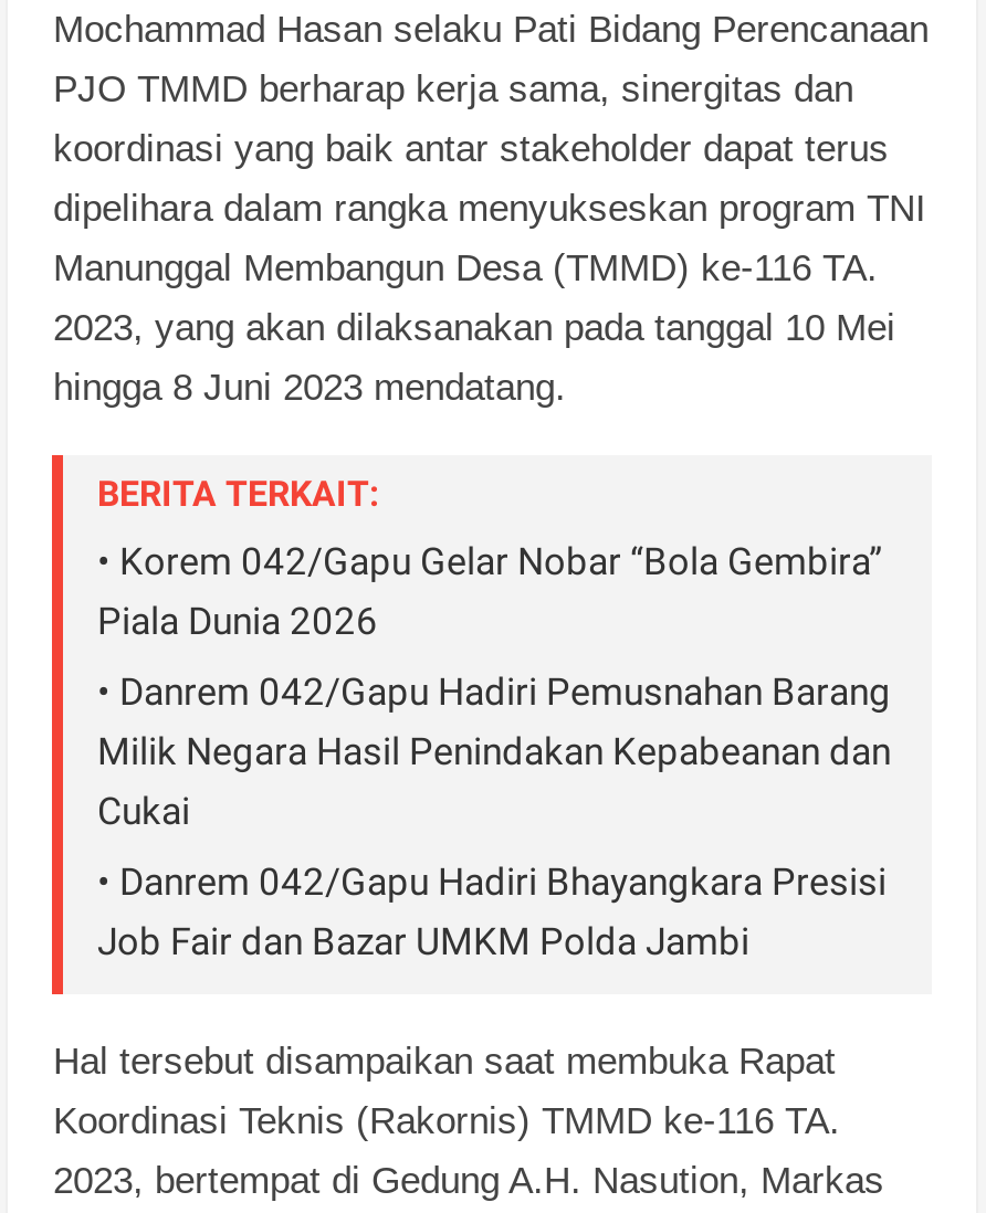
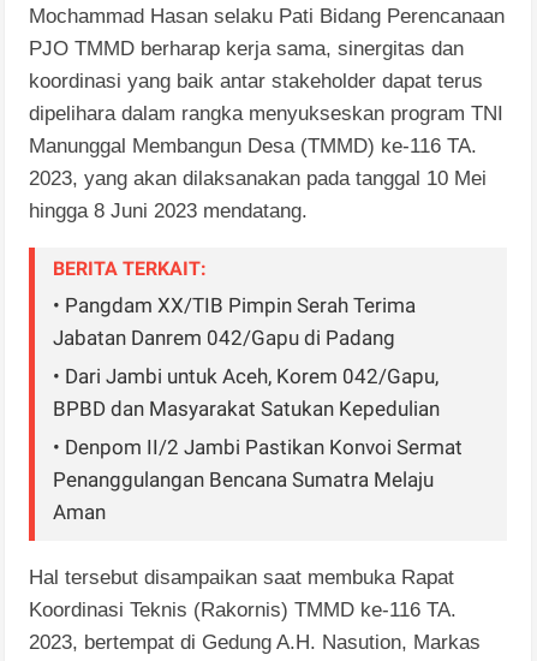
- • Korem 042/Gapu Gelar Nobar “Bola Gembira”
- Piala Dunia 2026
+ • Pangdam XX/TIB Pimpin Serah Terima
+ Jabatan Danrem 042/Gapu di Padang

- • Danrem 042/Gapu Hadiri Pemusnahan Barang
- Milik Negara Hasil Penindakan Kepabeanan dan
- Cukai
+ • Dari Jambi untuk Aceh, Korem 042/Gapu,
+ BPBD dan Masyarakat Satukan Kepedulian

- • Danrem 042/Gapu Hadiri Bhayangkara Presisi
- Job Fair dan Bazar UMKM Polda Jambi
+ • Denpom II/2 Jambi Pastikan Konvoi Sermat
+ Penanggulangan Bencana Sumatra Melaju
+ Aman
